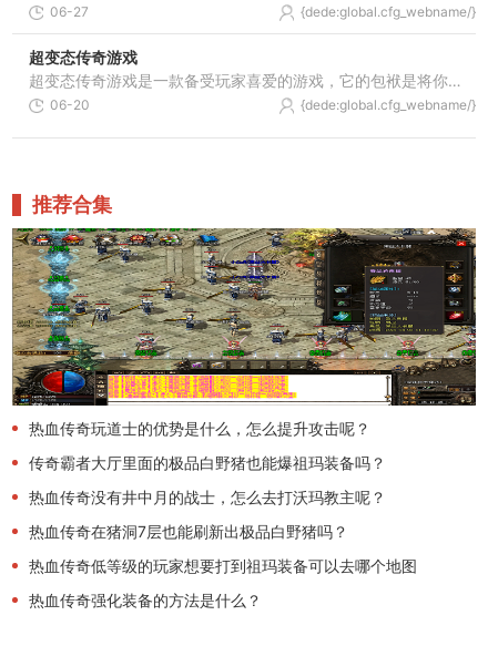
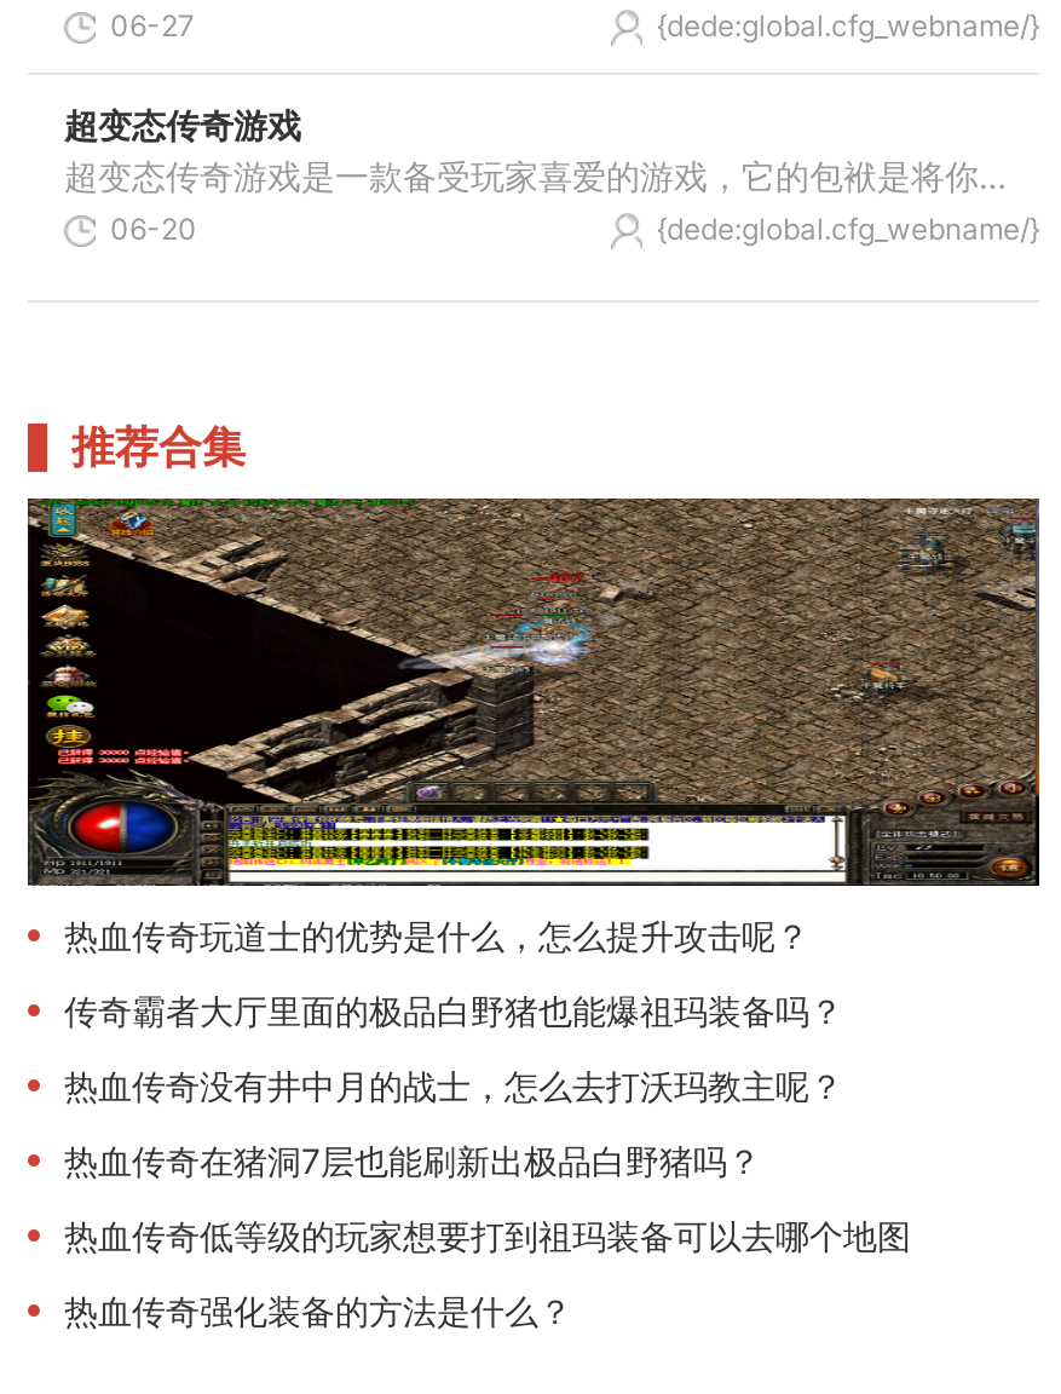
- [image]
+ [image]
